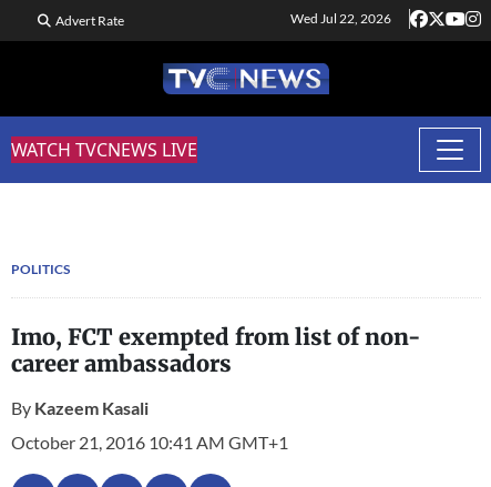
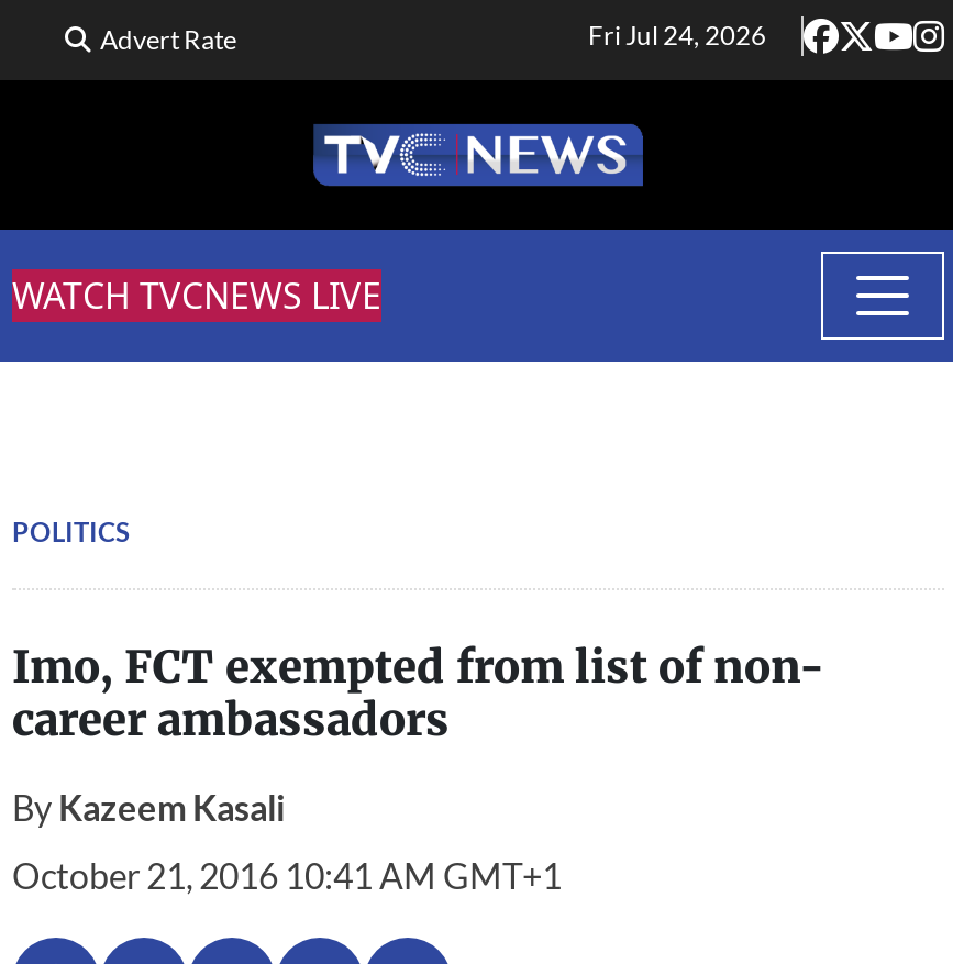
- Wed Jul 22, 2026
+ Fri Jul 24, 2026
